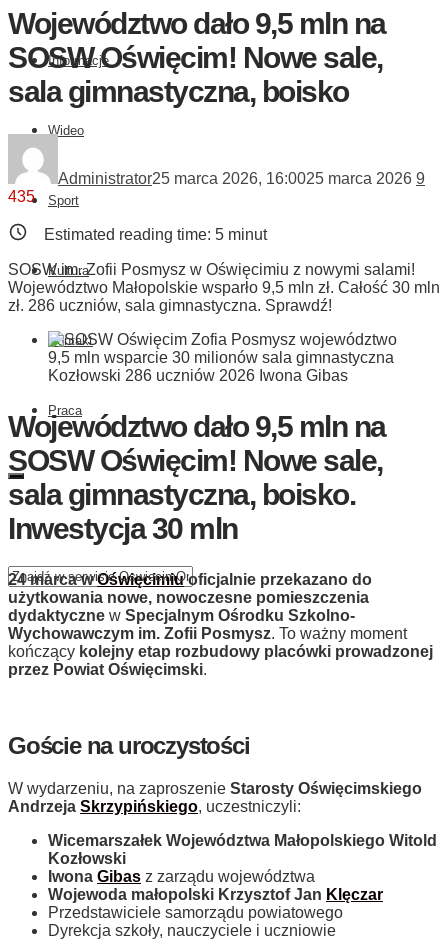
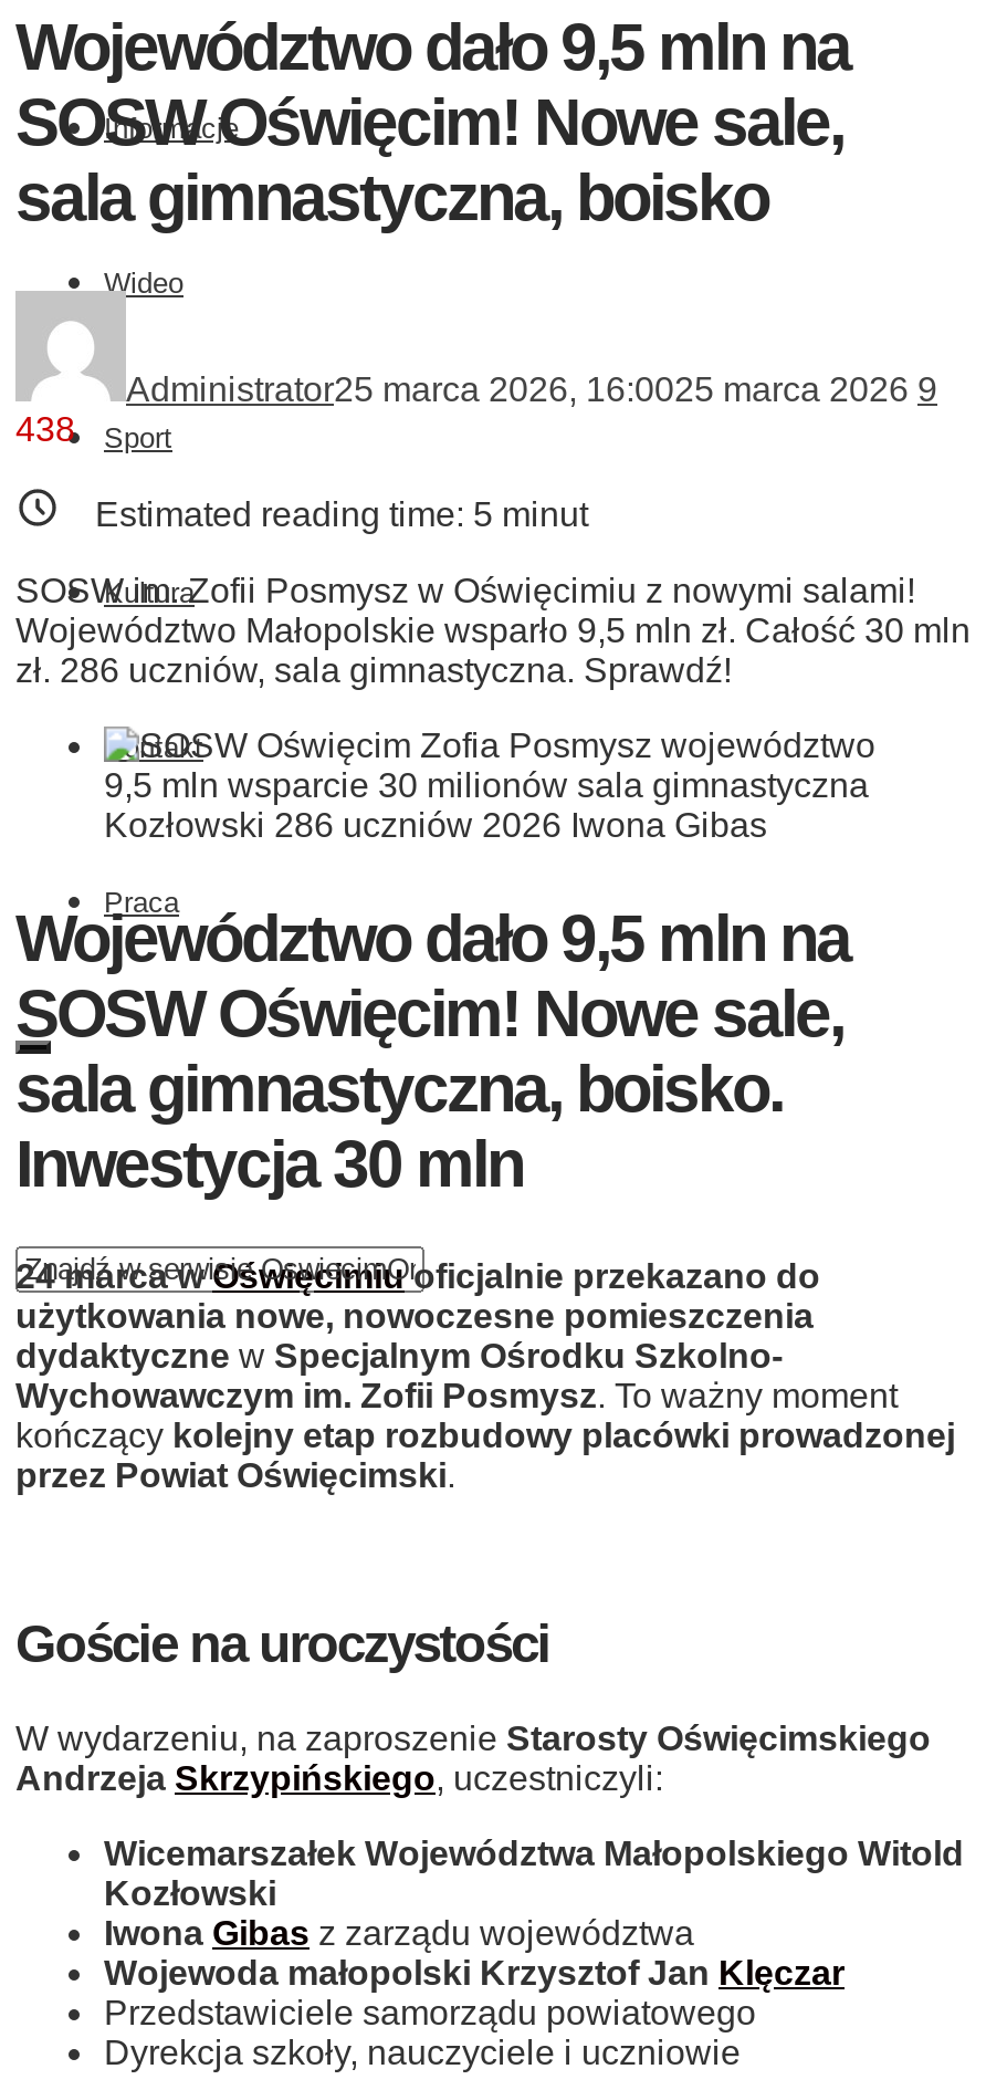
- 435 Sport
+ 438 Sport
